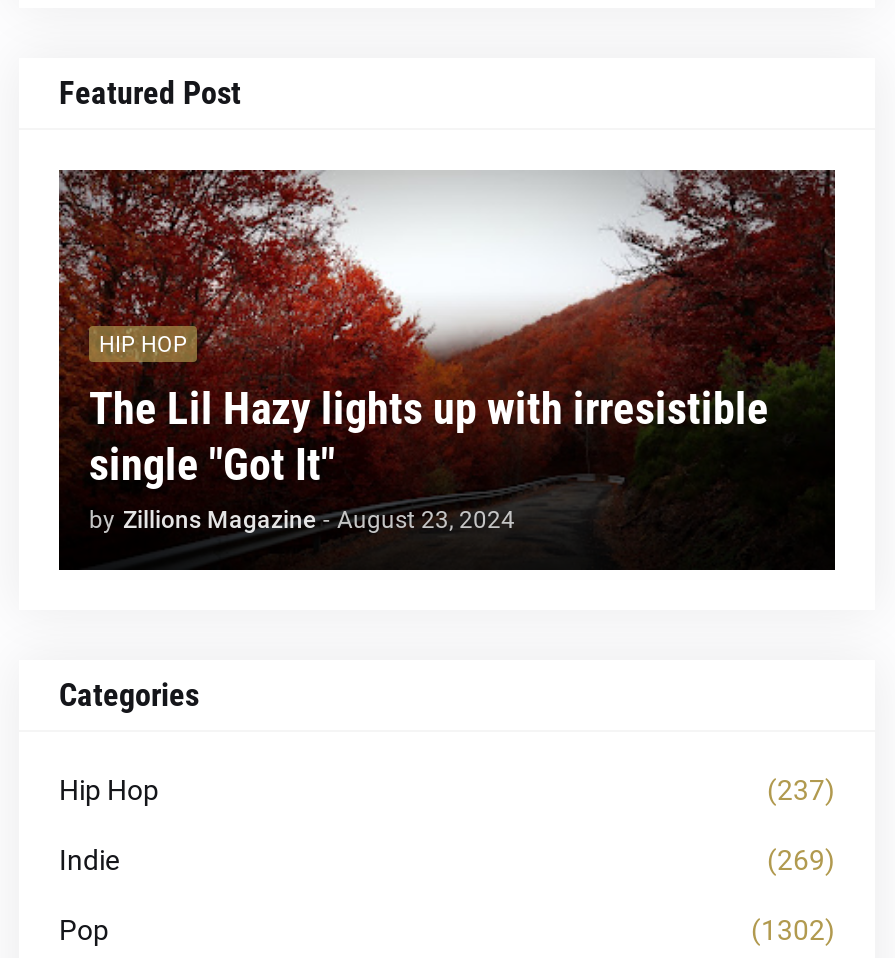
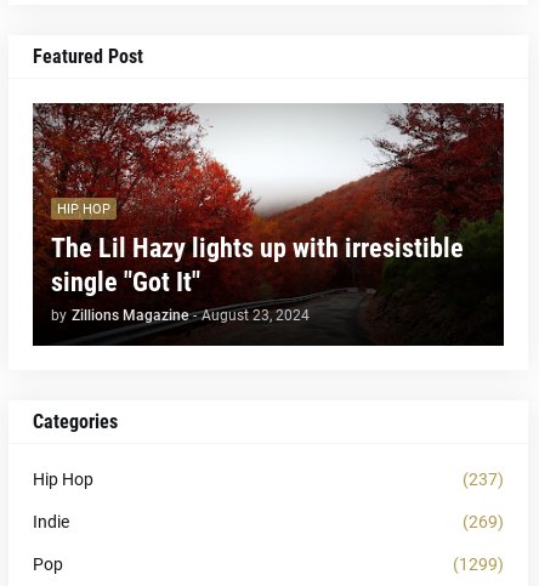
- (1302)
+ (1299)
